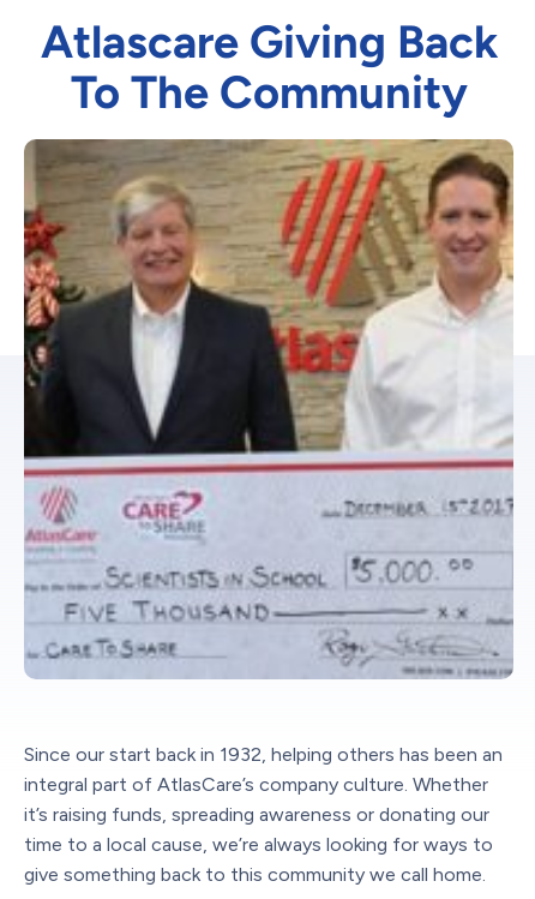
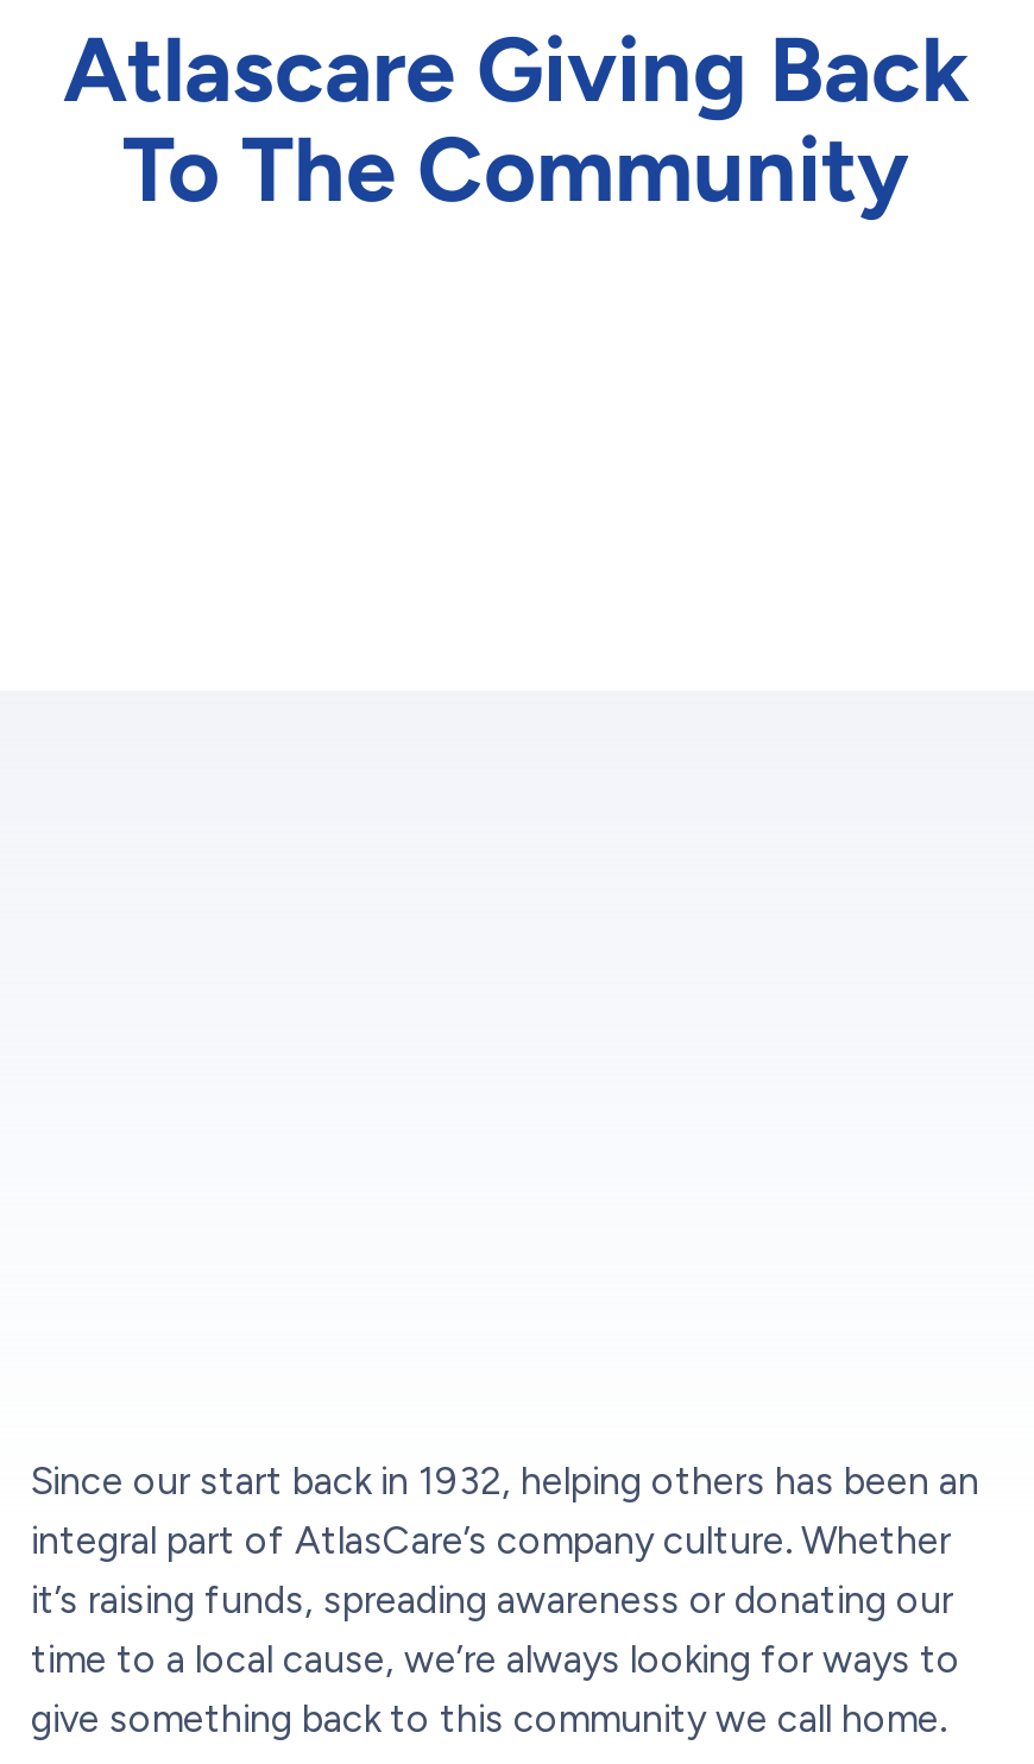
- [image]
